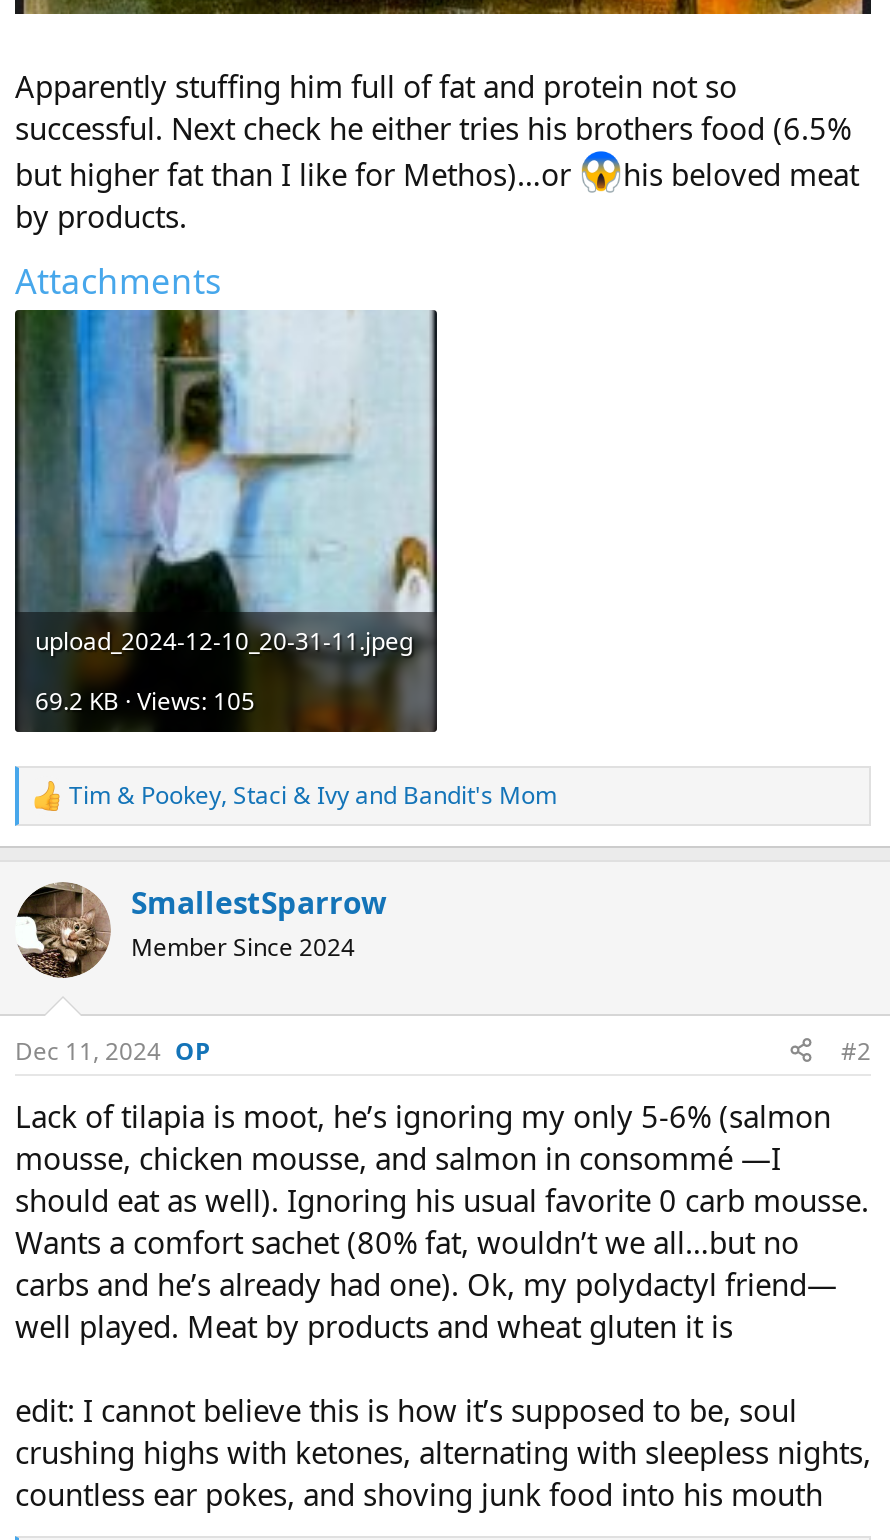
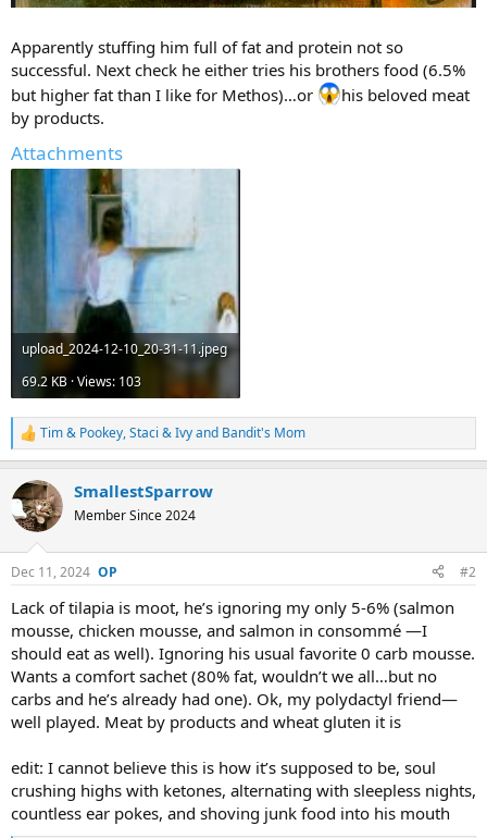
- 69.2 KB · Views: 105
+ 69.2 KB · Views: 103
